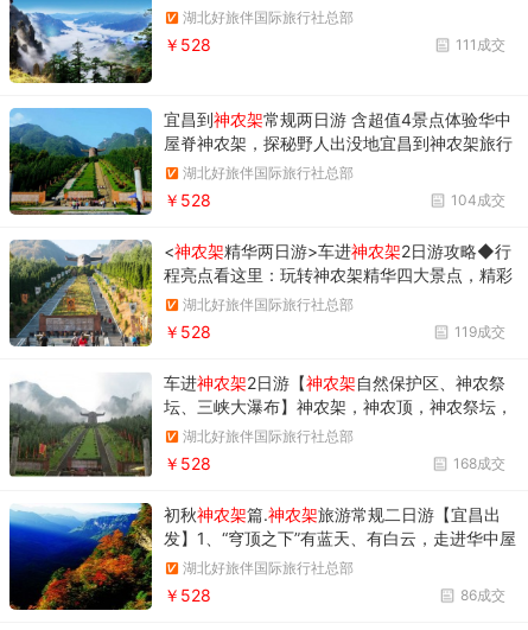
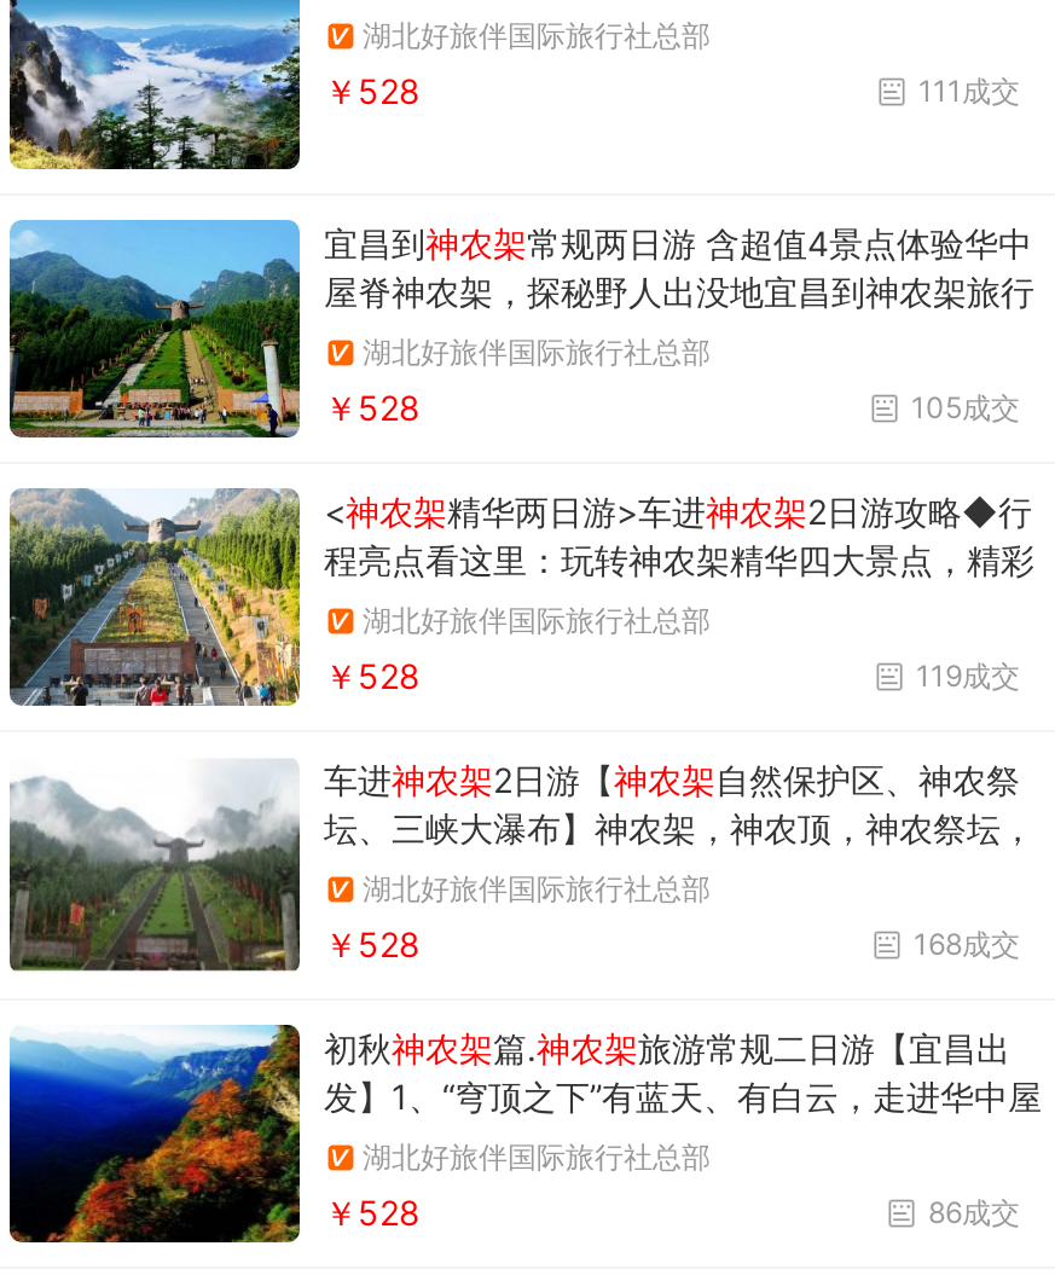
- 104成交
+ 105成交
